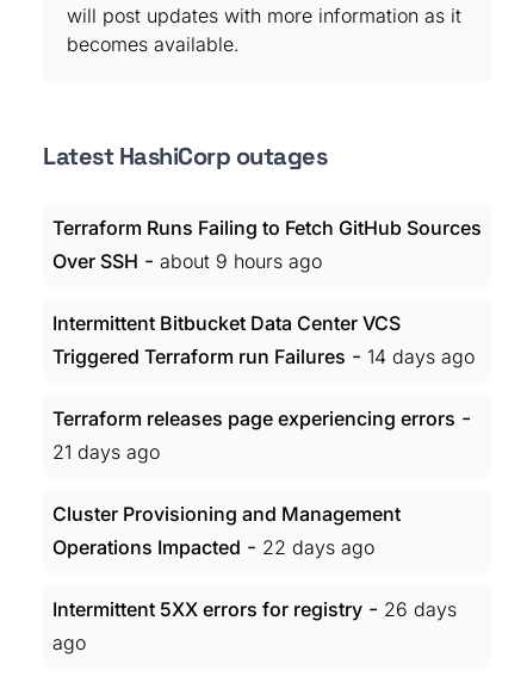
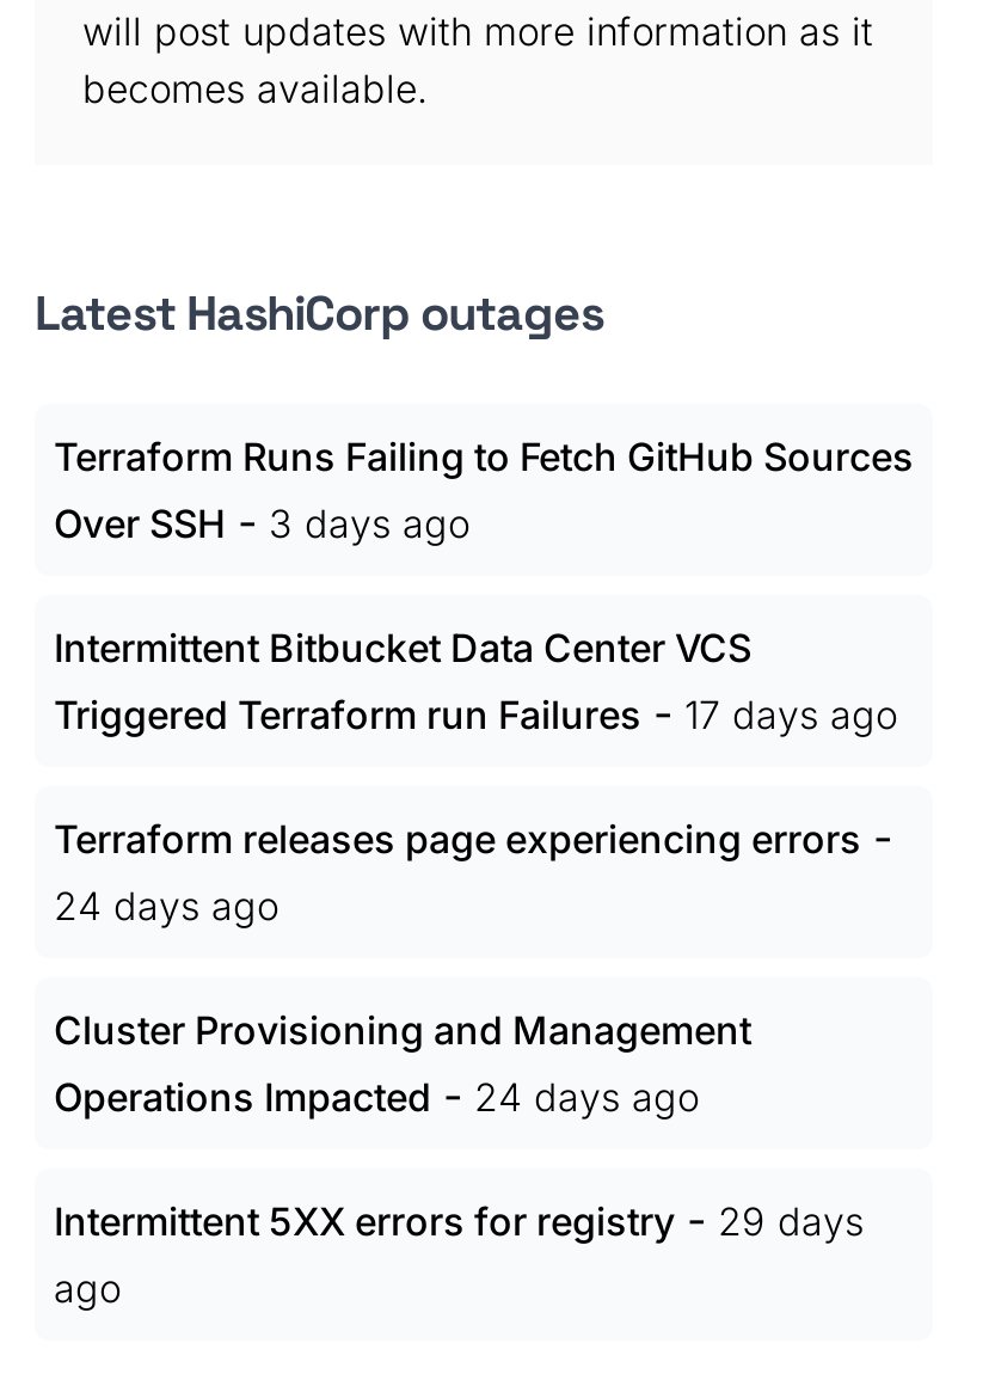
- Over SSH - about 9 hours ago
+ Over SSH - 3 days ago

- Triggered Terraform run Failures - 14 days ago
+ Triggered Terraform run Failures - 17 days ago

- 21 days ago
+ 24 days ago

- Operations Impacted - 22 days ago
+ Operations Impacted - 24 days ago

- Intermittent 5XX errors for registry - 26 days
+ Intermittent 5XX errors for registry - 29 days
